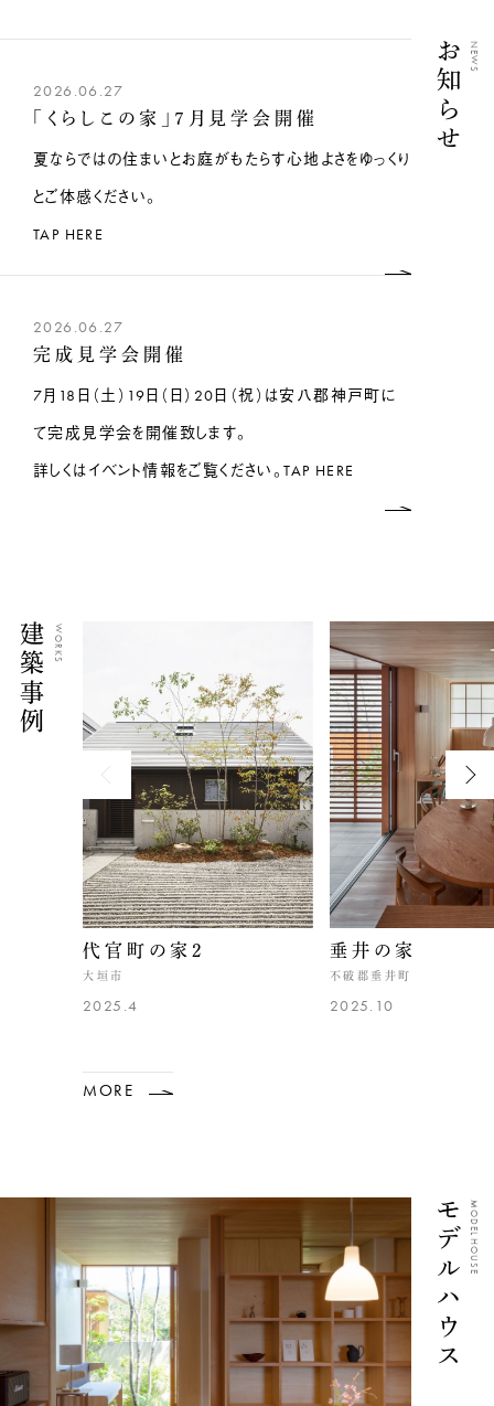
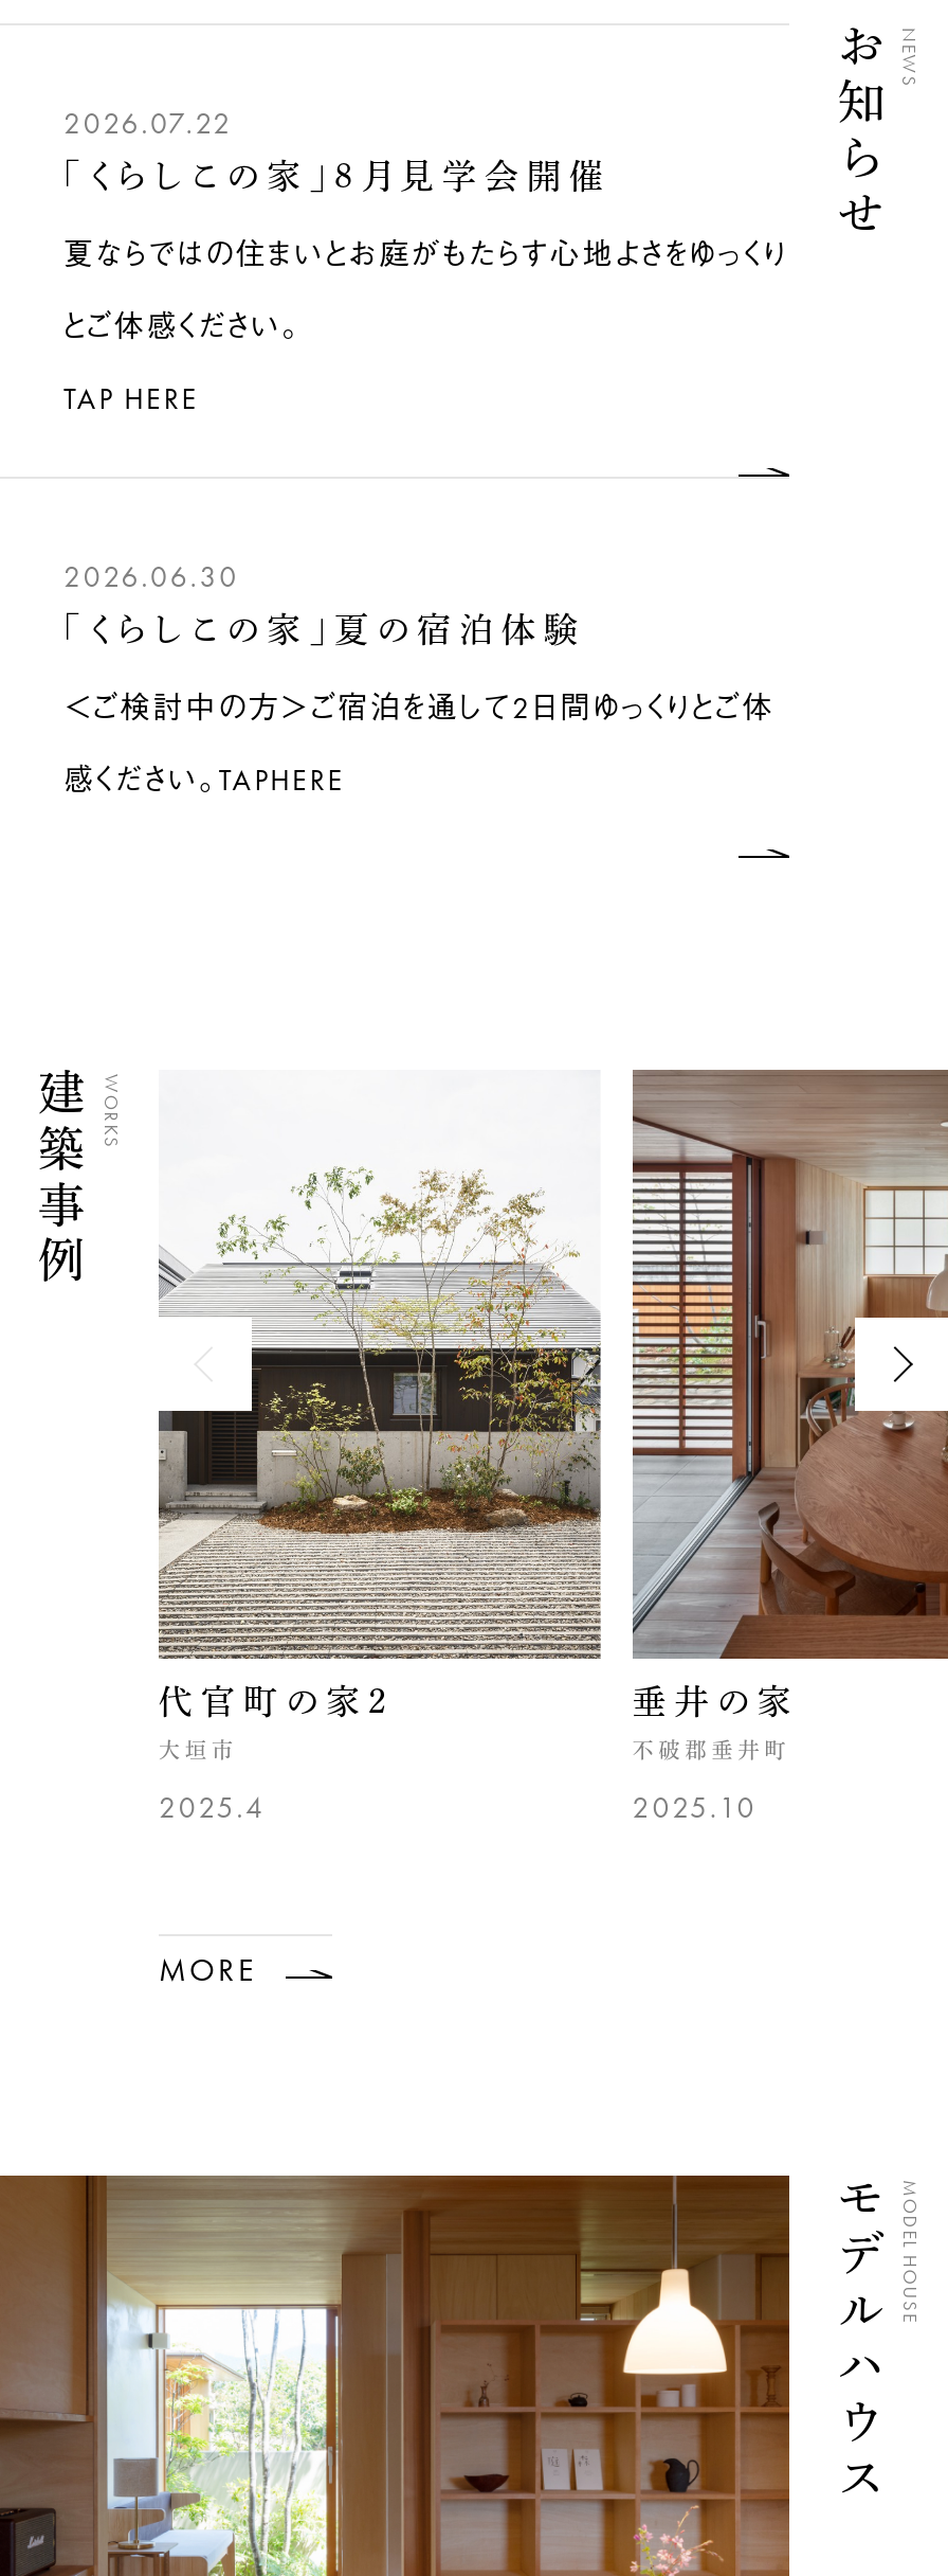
- 2026.06.27
+ 2026.07.22

- 「くらしこの家」7月見学会開催
+ 「くらしこの家」8月見学会開催

- 2026.06.27
- 完成見学会開催
- 7月18日（土）19日（日）20日（祝）は安八郡神戸町に
- て完成見学会を開催致します。
- 詳しくはイベント情報をご覧ください。TAP HERE
+ 2026.06.30
+ 「くらしこの家」夏の宿泊体験
+ ＜ご検討中の方＞ご宿泊を通して2日間ゆっくりとご体
+ 感ください。TAPHERE
